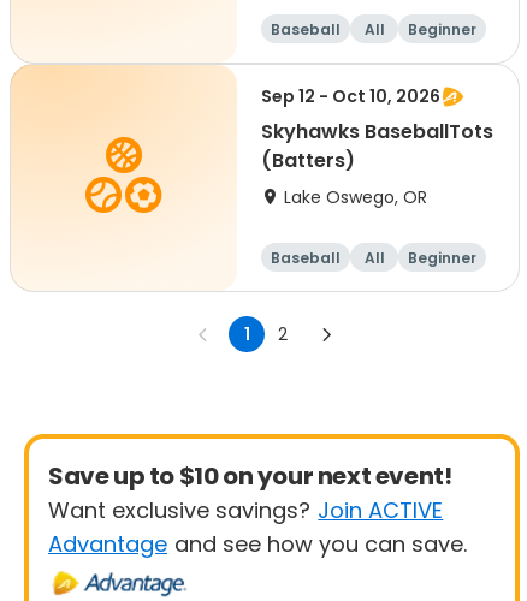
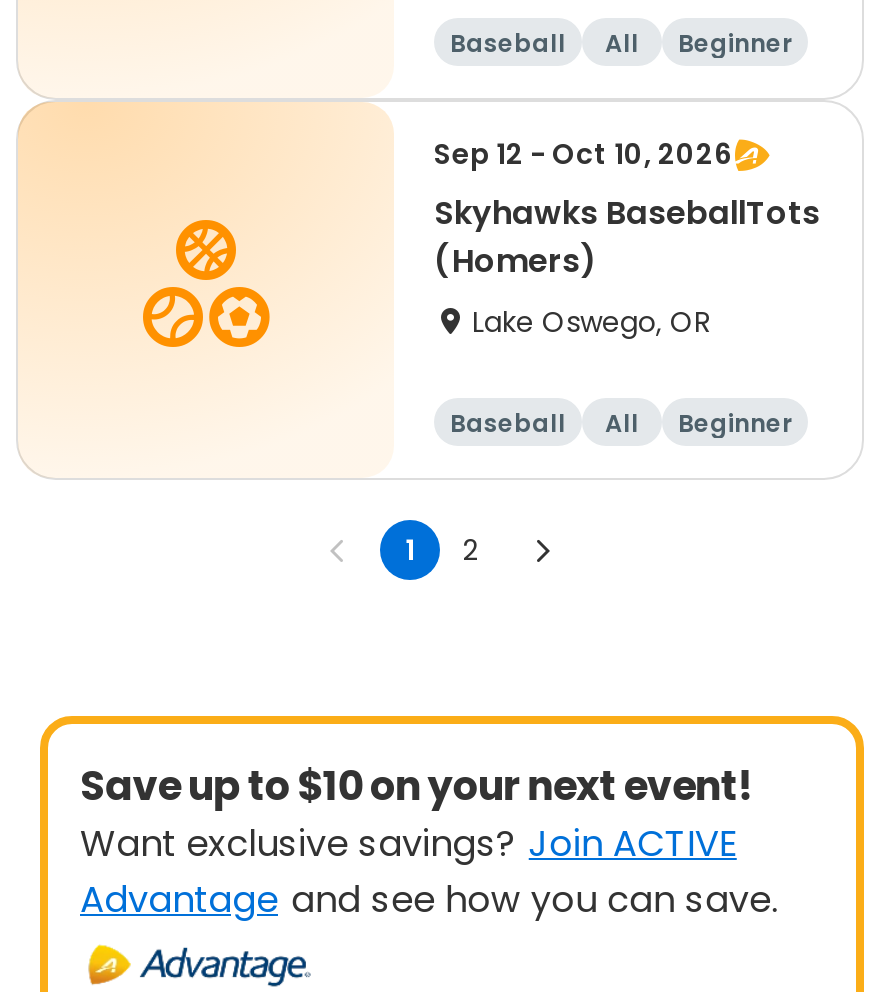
- (Batters)
+ (Homers)
